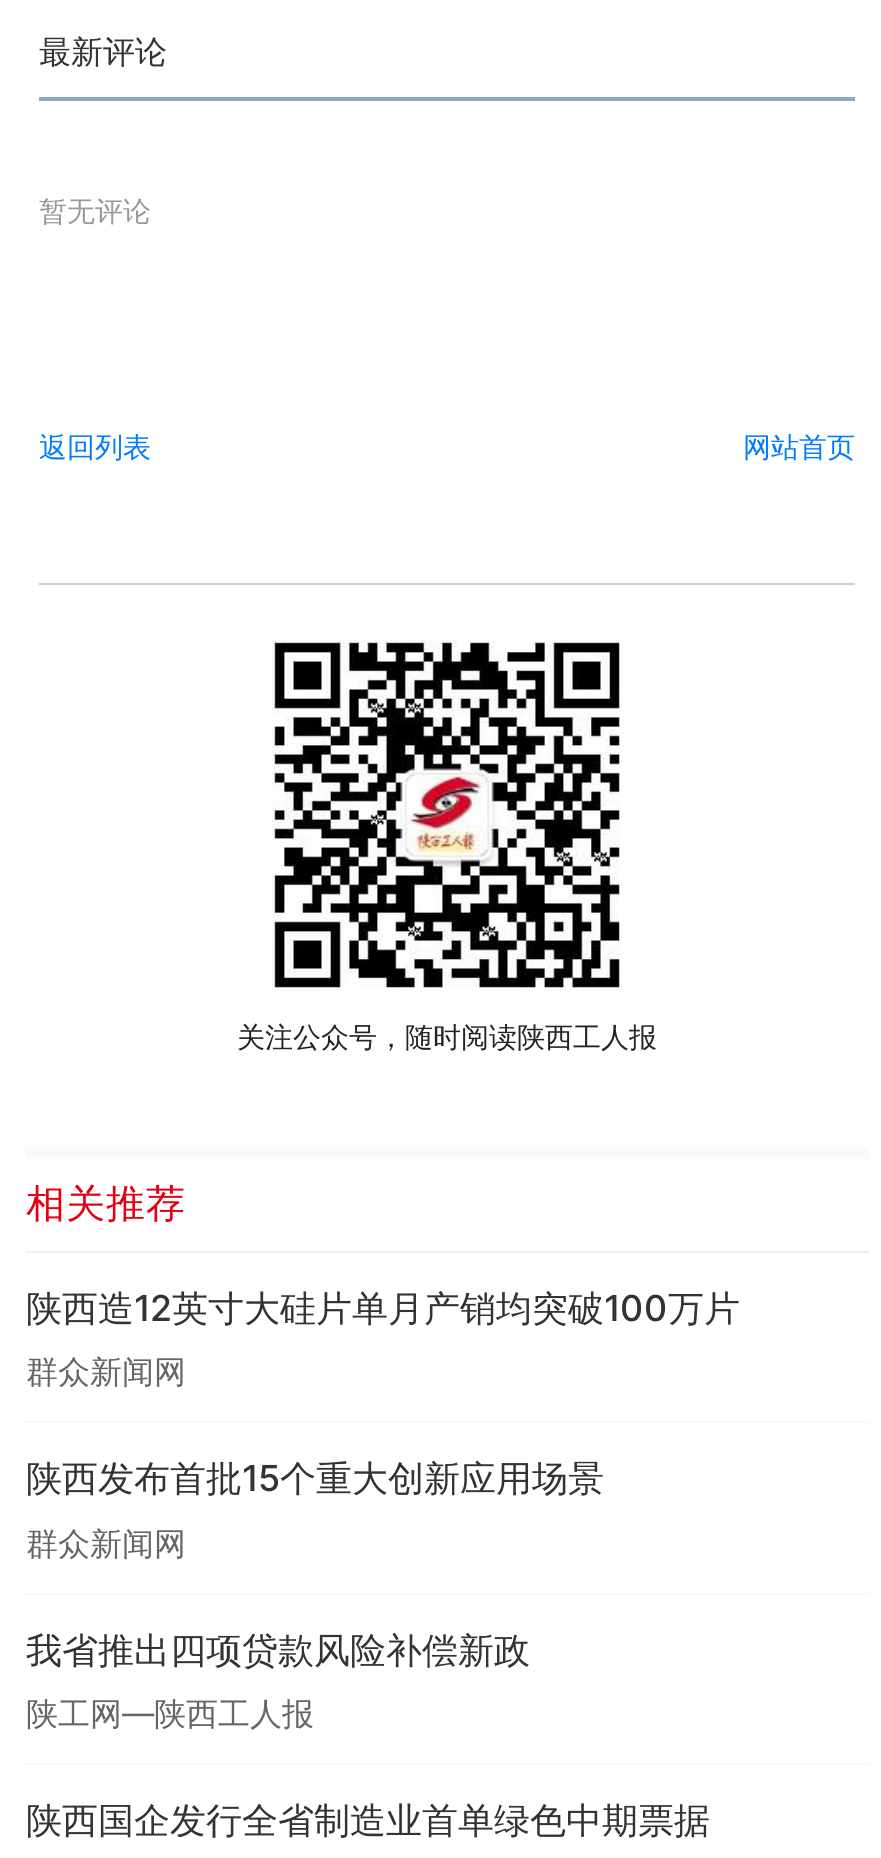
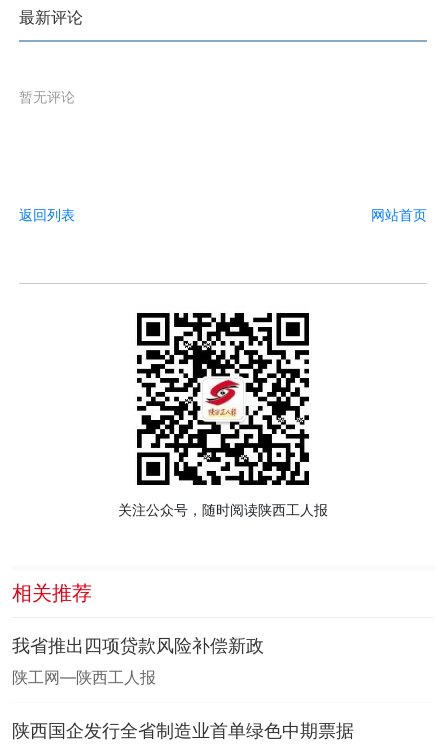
- 陕西造12英寸大硅片单月产销均突破100万片
- 群众新闻网
- 陕西发布首批15个重大创新应用场景
- 群众新闻网
